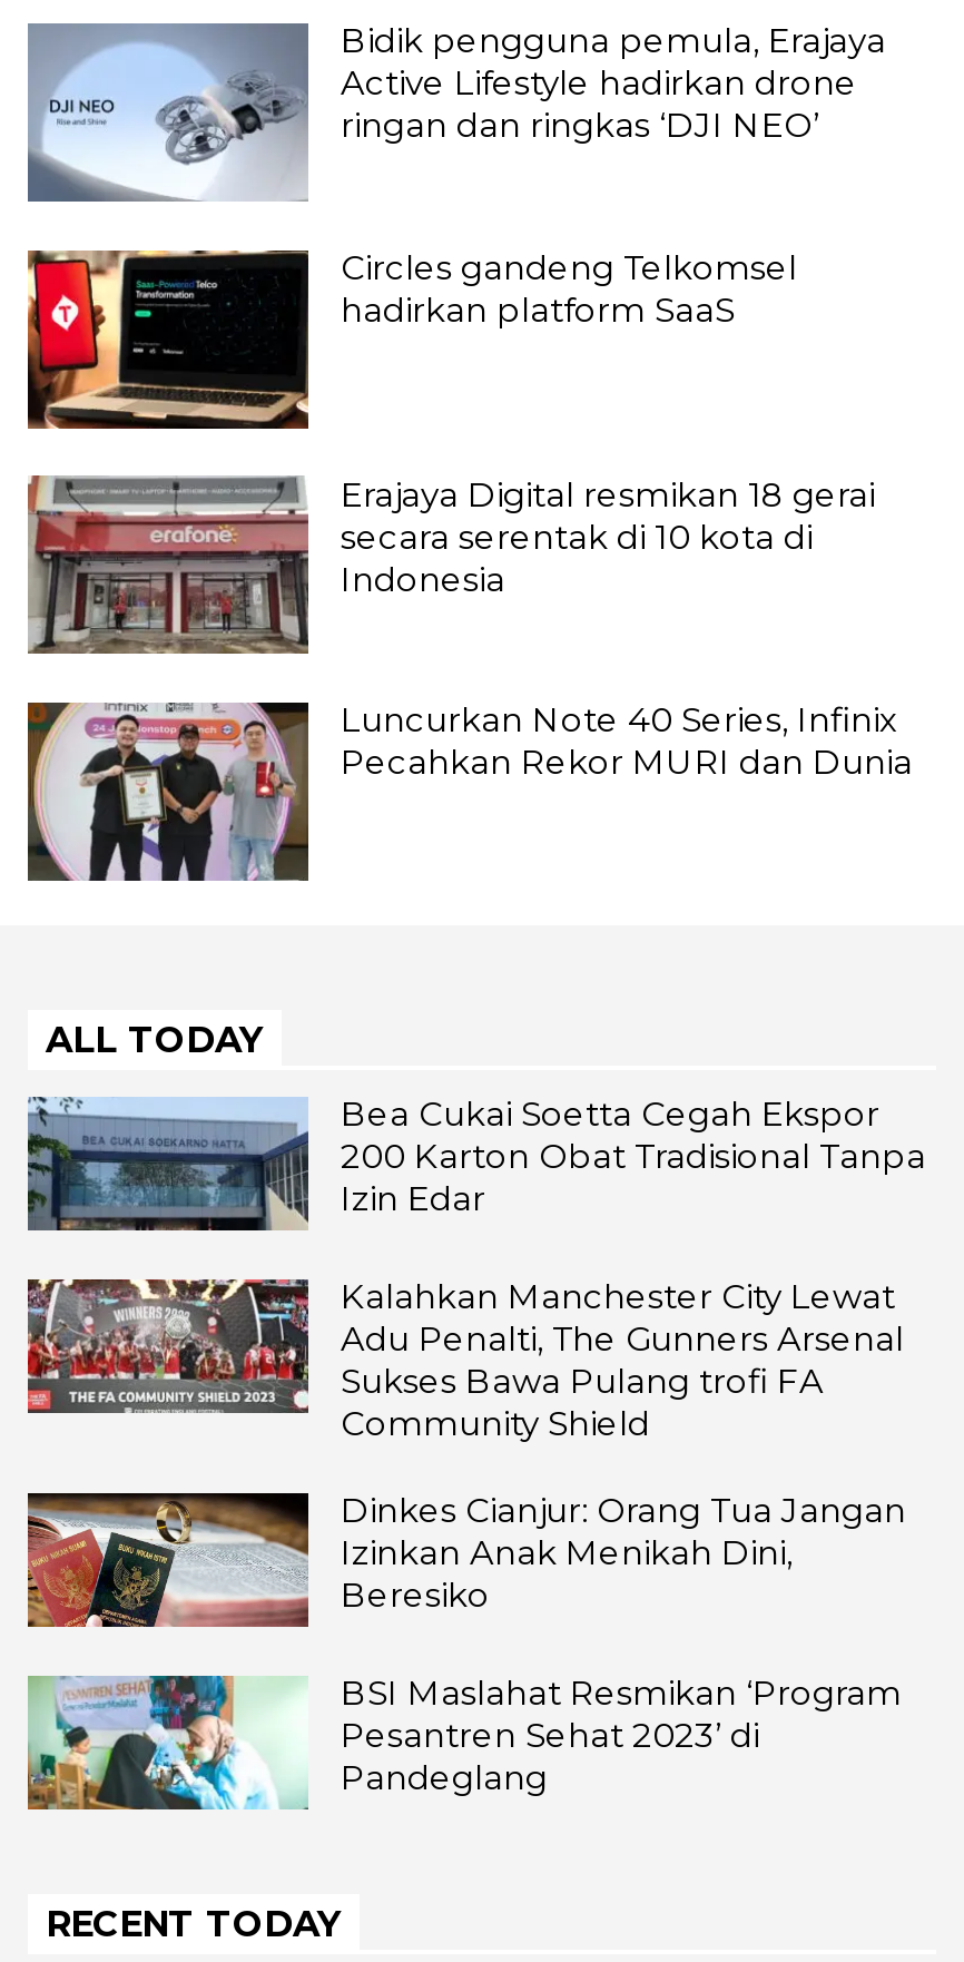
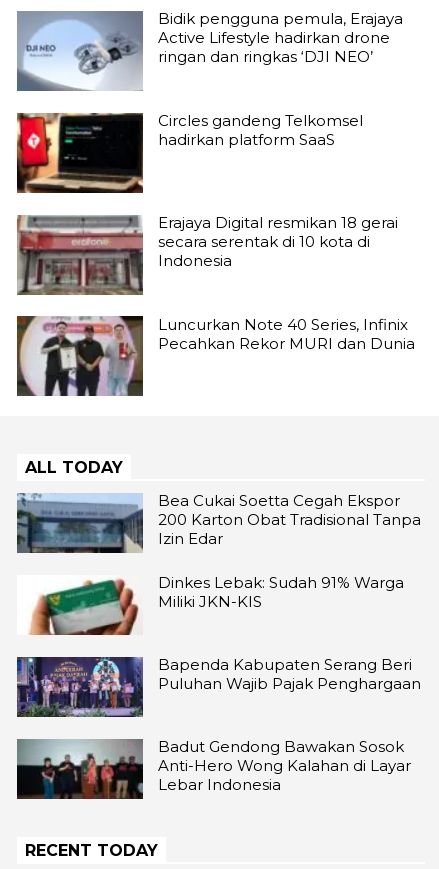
- [image]
- Kalahkan Manchester City Lewat
- Adu Penalti, The Gunners Arsenal
- Sukses Bawa Pulang trofi FA
- Community Shield
+ [image]
+ Dinkes Lebak: Sudah 91% Warga
+ Miliki JKN-KIS

- [image]
- Dinkes Cianjur: Orang Tua Jangan
- Izinkan Anak Menikah Dini,
- Beresiko
+ [image]
+ Bapenda Kabupaten Serang Beri
+ Puluhan Wajib Pajak Penghargaan

- [image]
- BSI Maslahat Resmikan ‘Program
- Pesantren Sehat 2023’ di
- Pandeglang
+ [image]
+ Badut Gendong Bawakan Sosok
+ Anti-Hero Wong Kalahan di Layar
+ Lebar Indonesia
